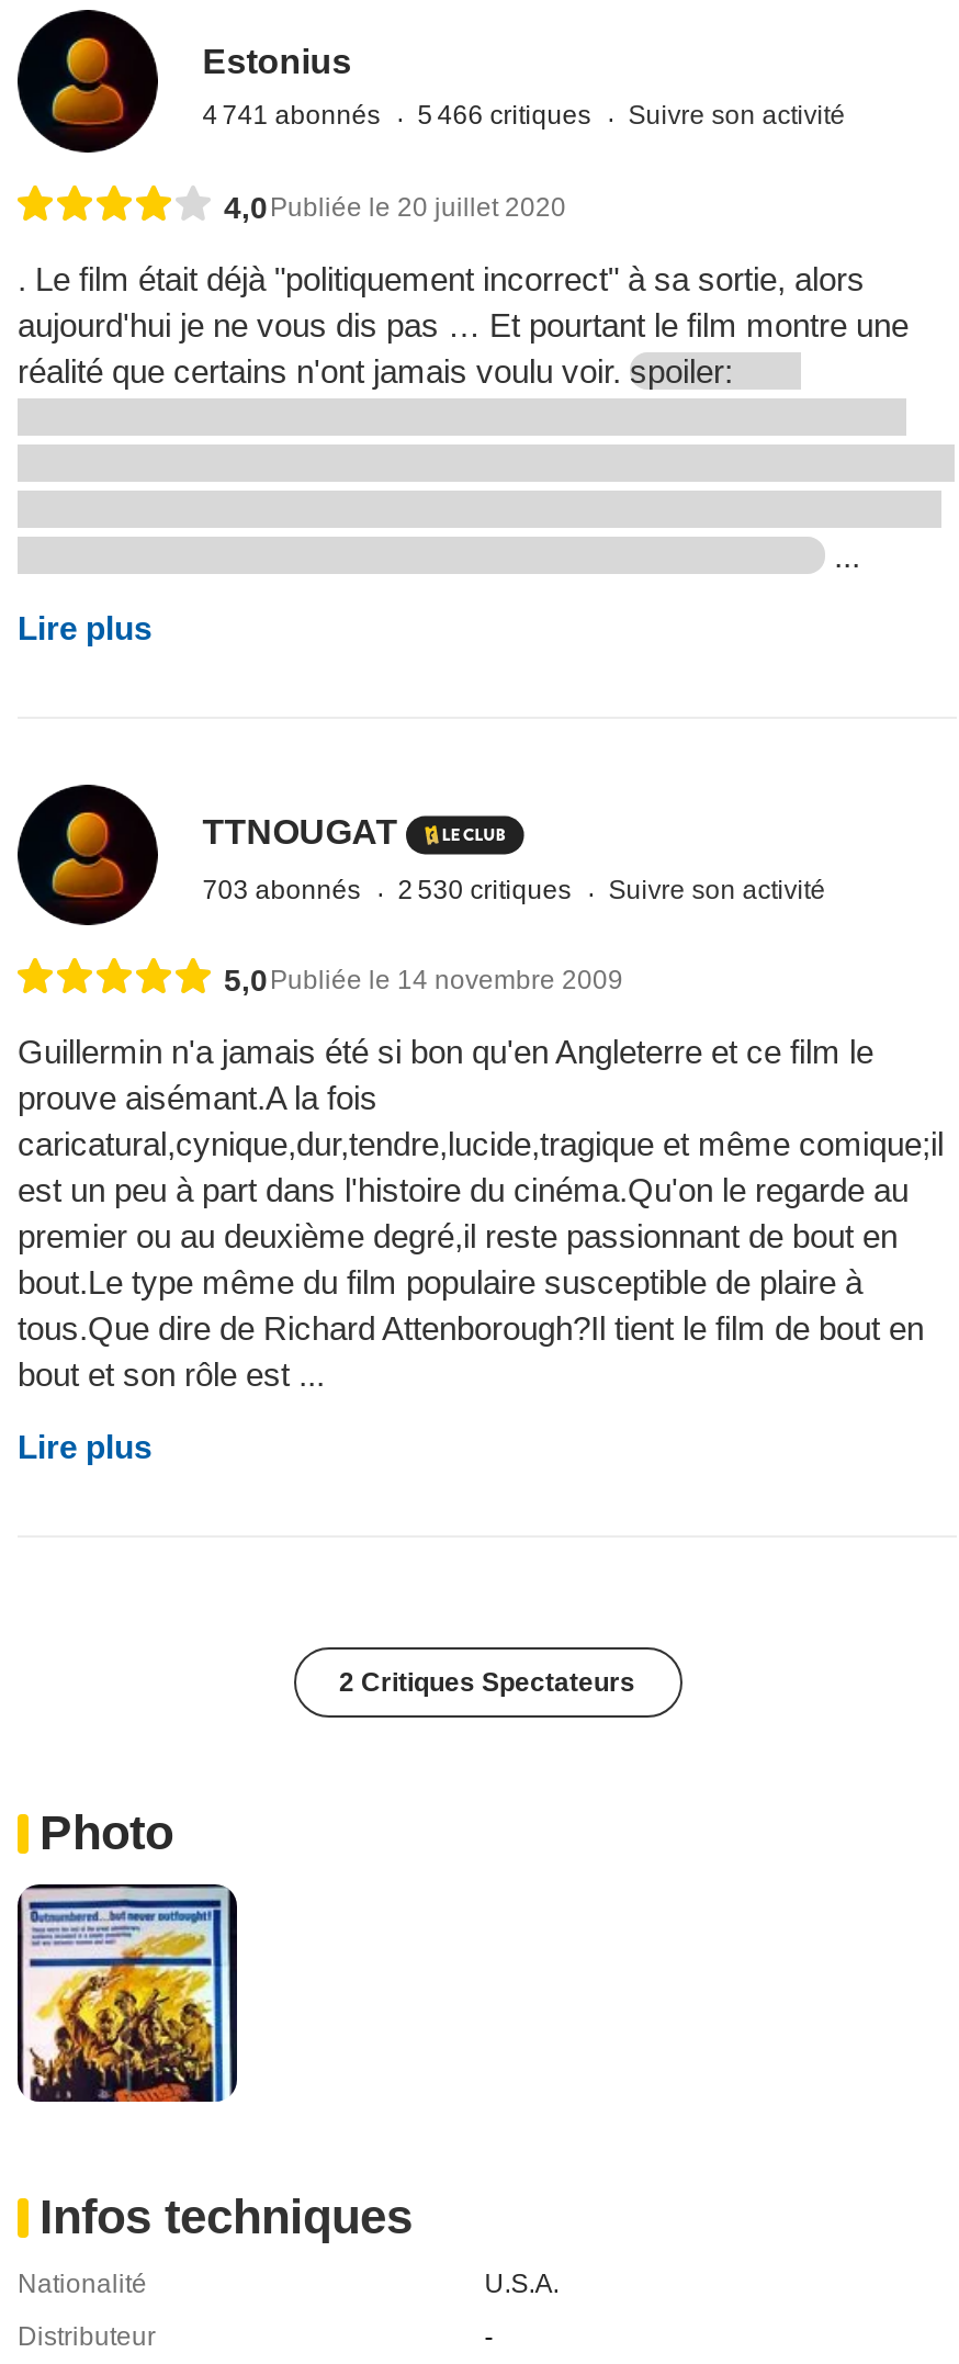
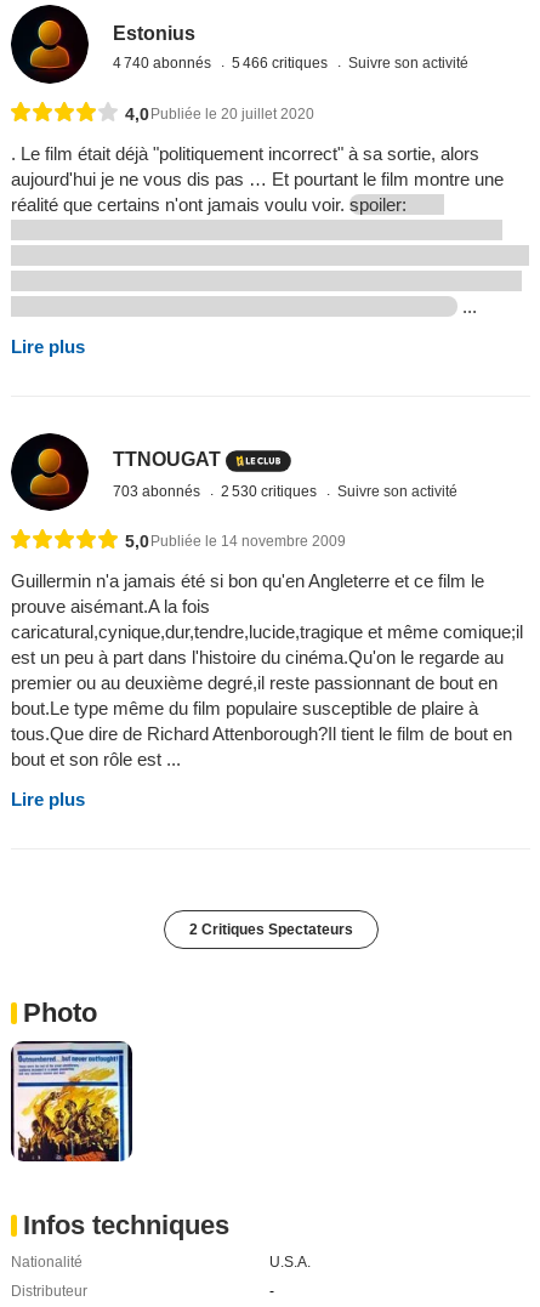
- 4 741 abonnés 5 466 critiques Suivre son activité
+ 4 740 abonnés 5 466 critiques Suivre son activité
